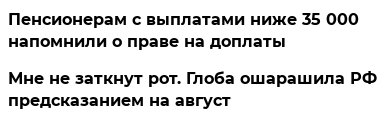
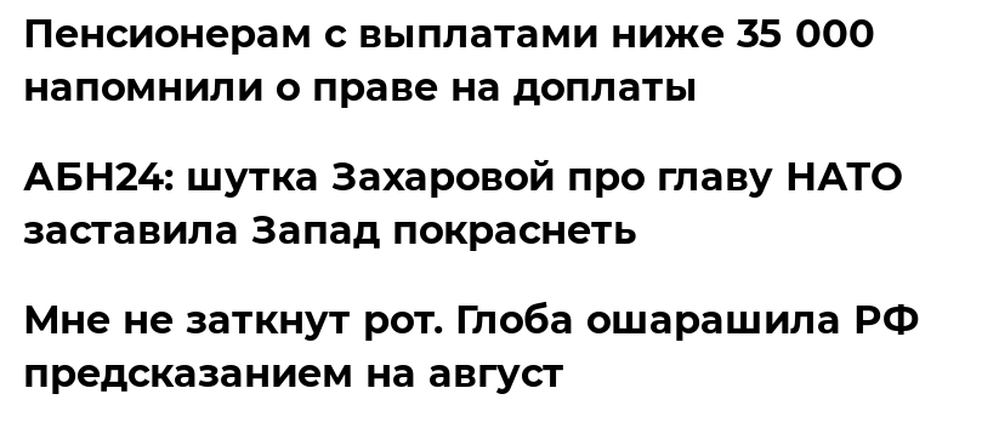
+ АБН24: шутка Захаровой про главу НАТО
+ заставила Запад покраснеть
